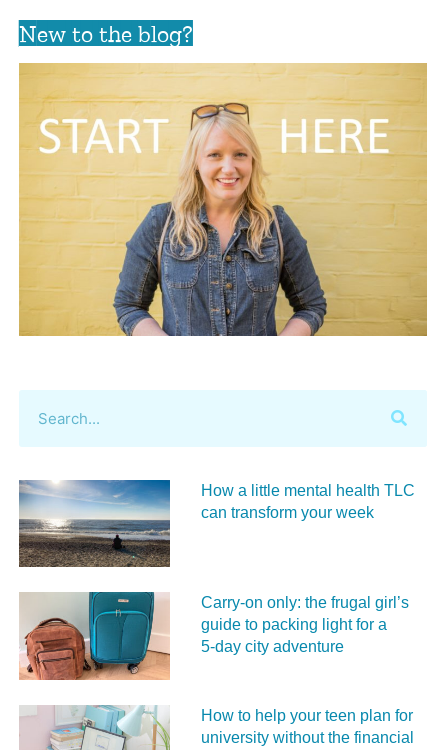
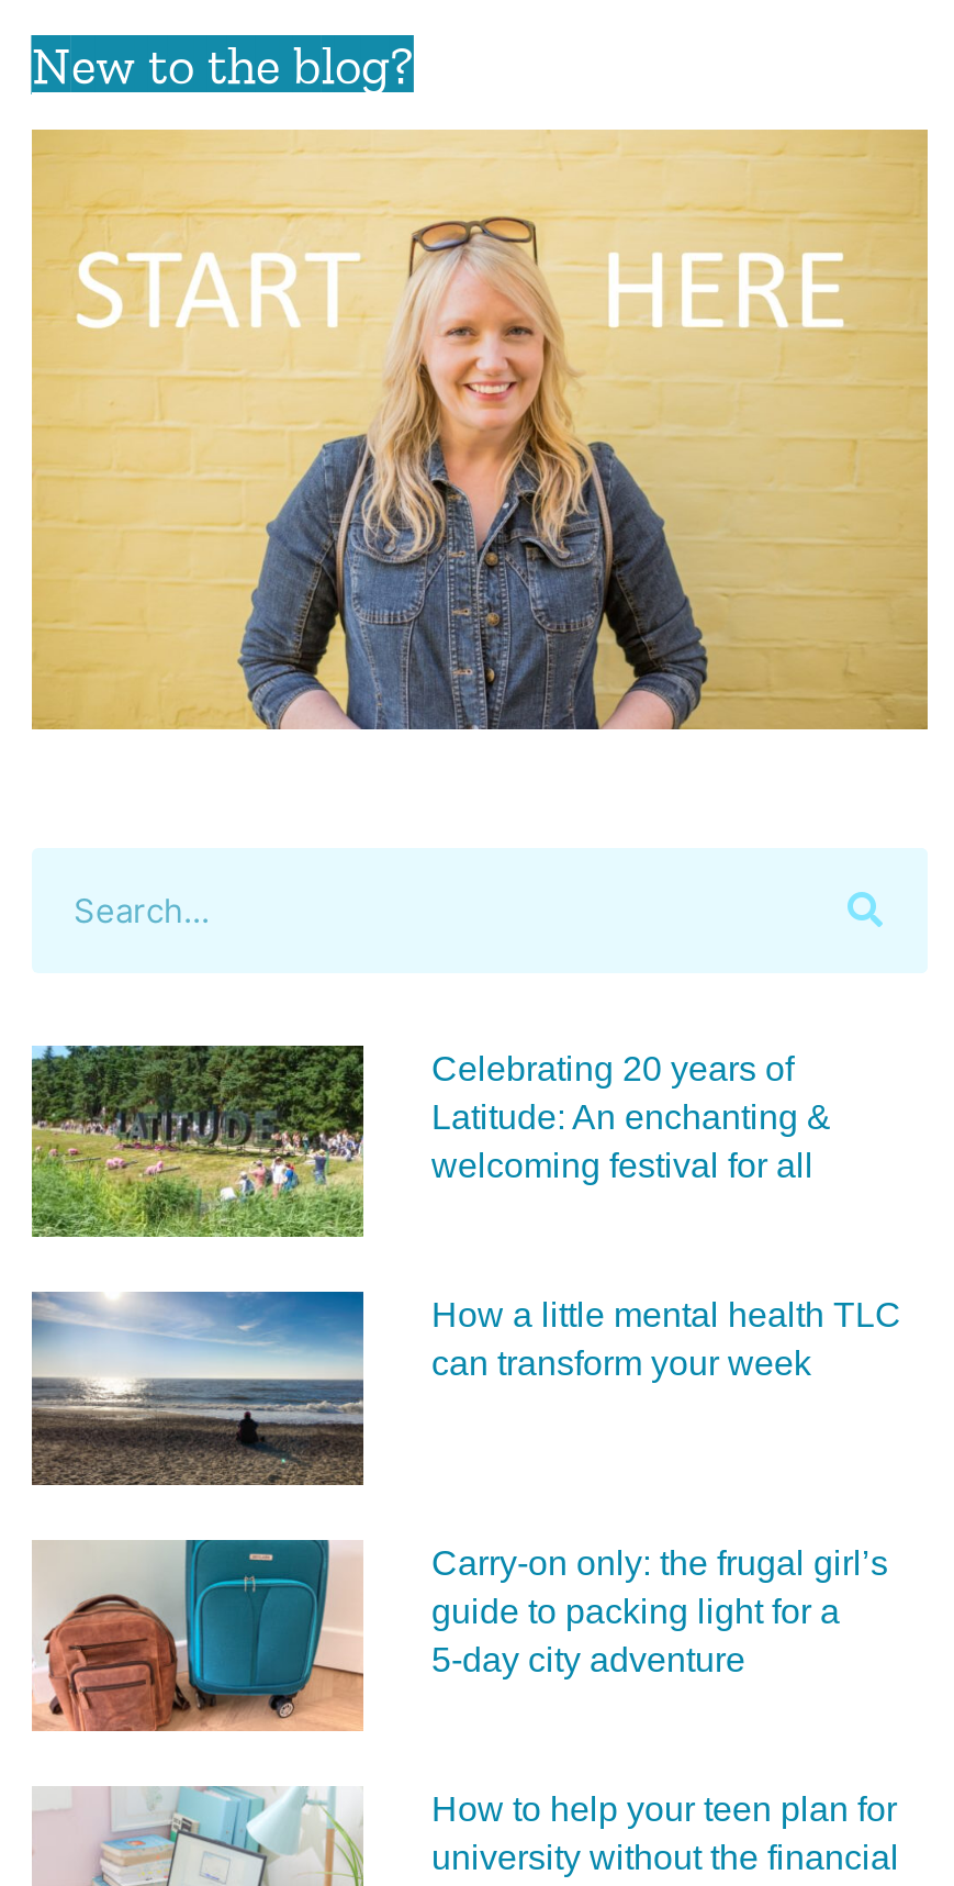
+ [image]
+ Celebrating 20 years of
+ Latitude: An enchanting &
+ welcoming festival for all
